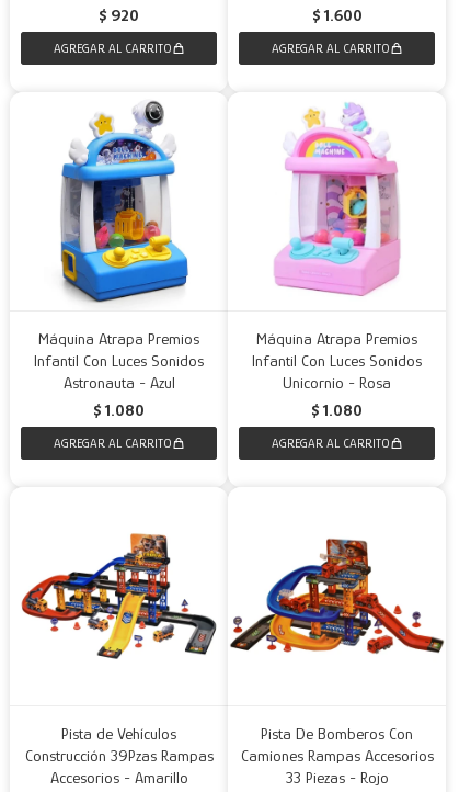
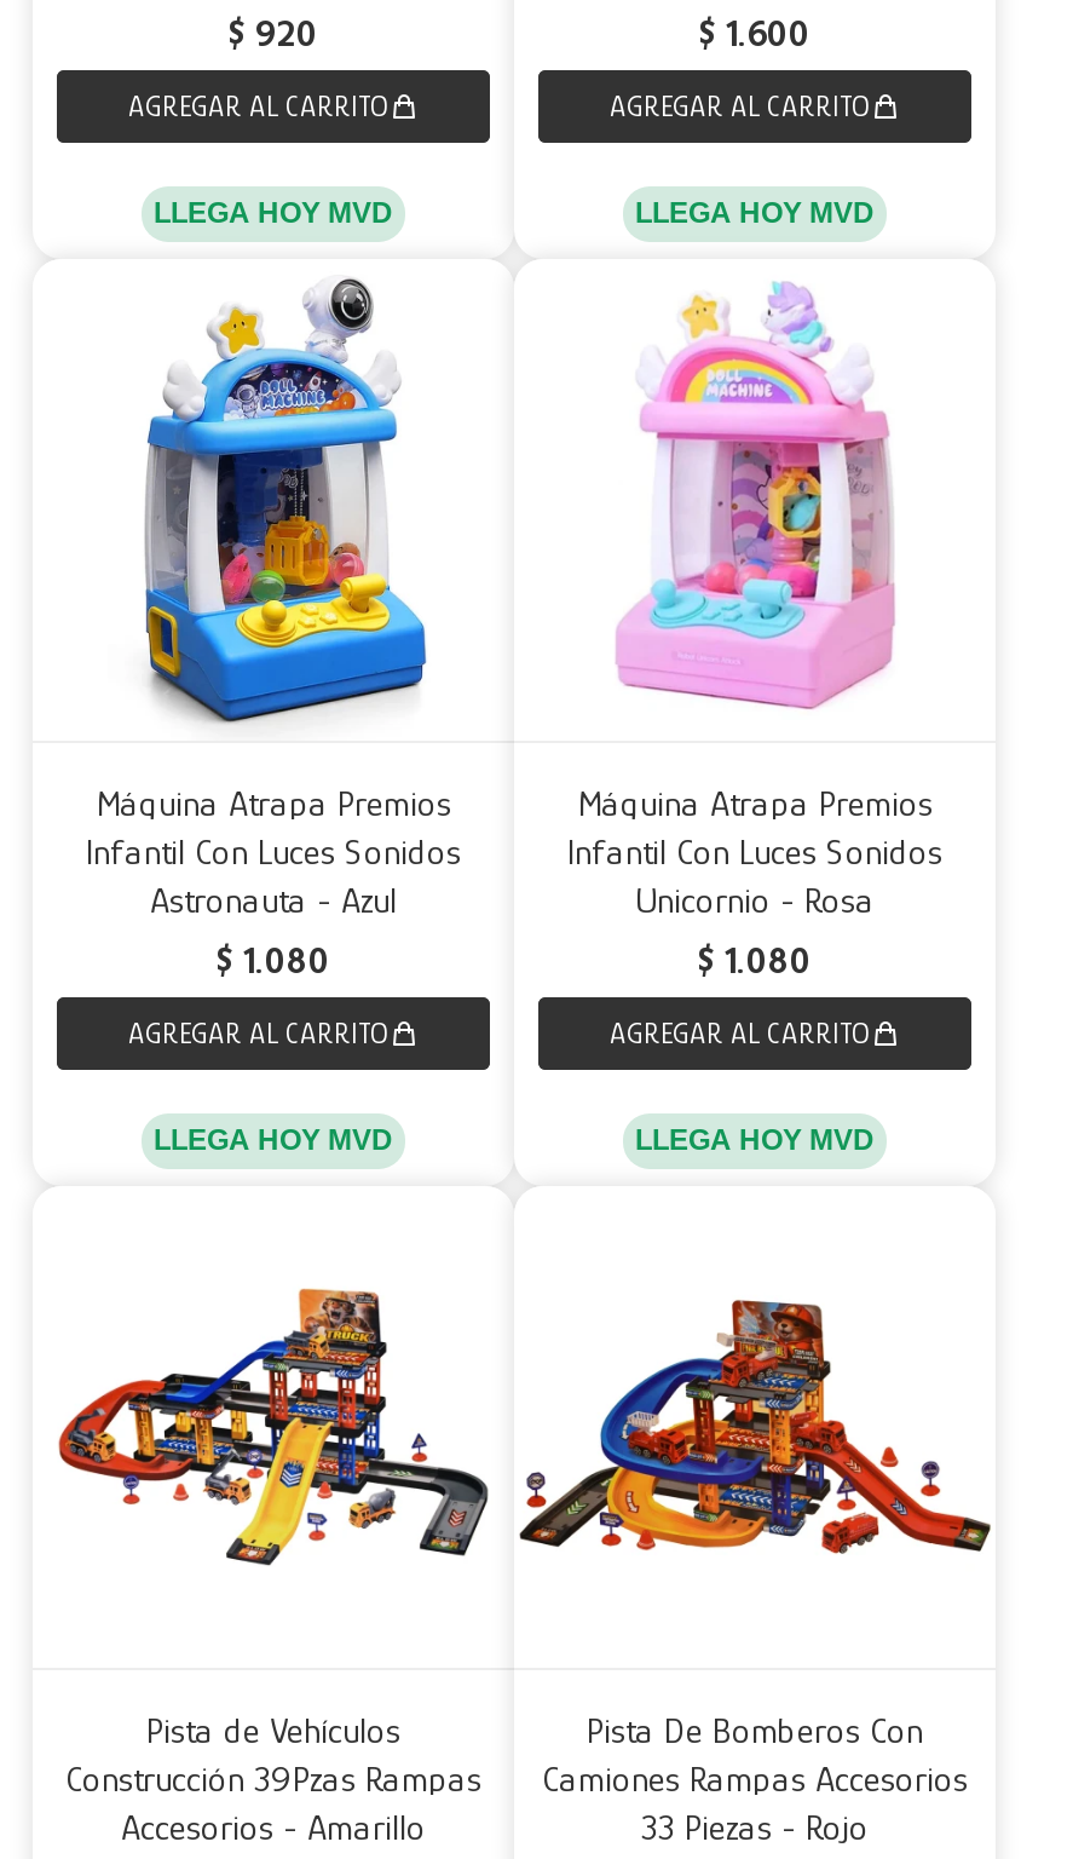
+ LLEGA HOY MVD

+ LLEGA HOY MVD

+ LLEGA HOY MVD

+ LLEGA HOY MVD
